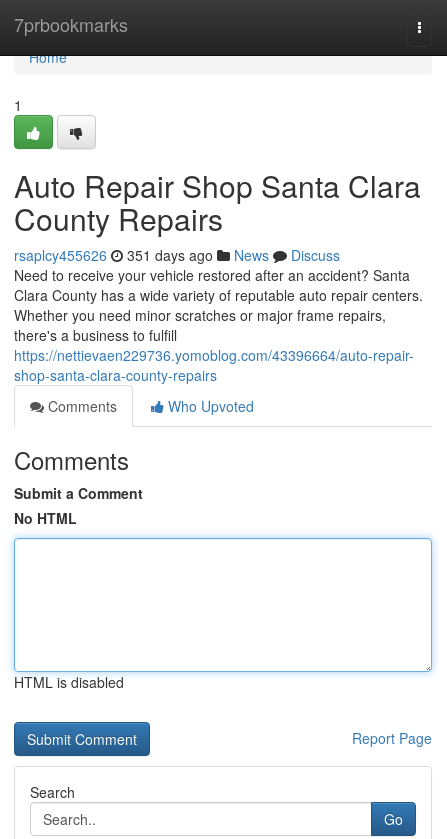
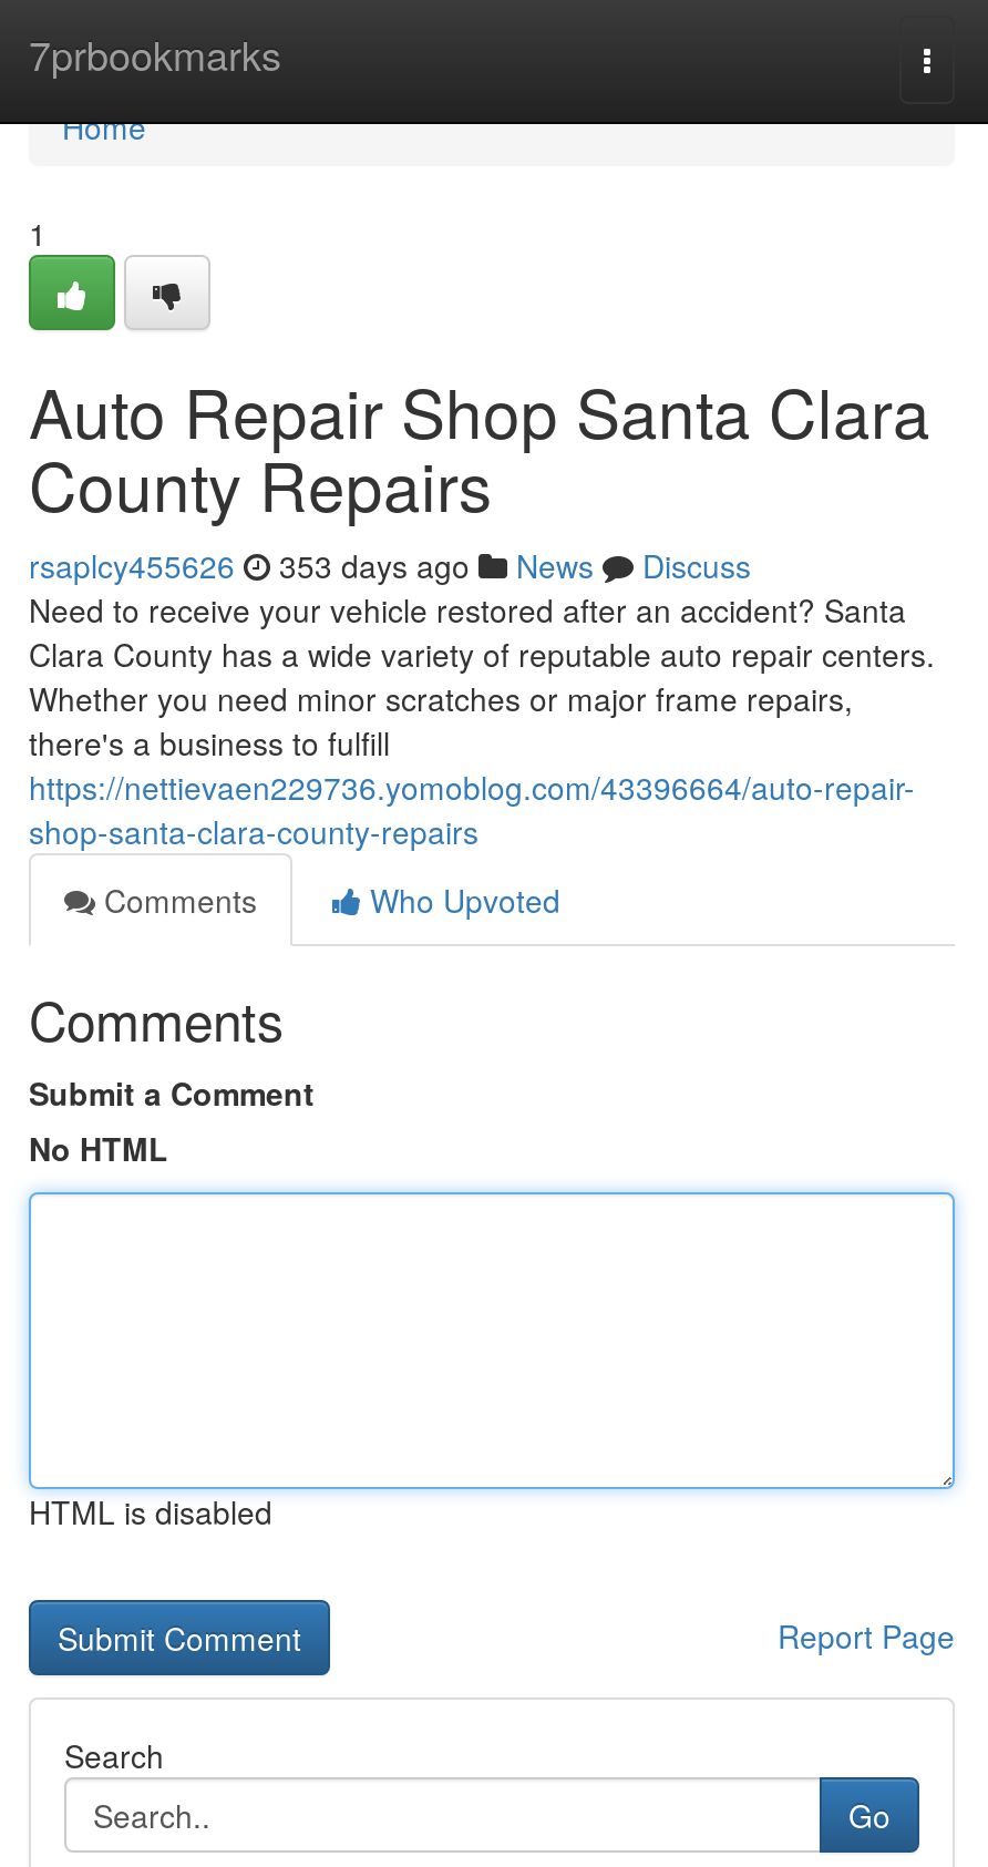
- rsaplcy455626 351 days ago News Discuss
+ rsaplcy455626 353 days ago News Discuss
